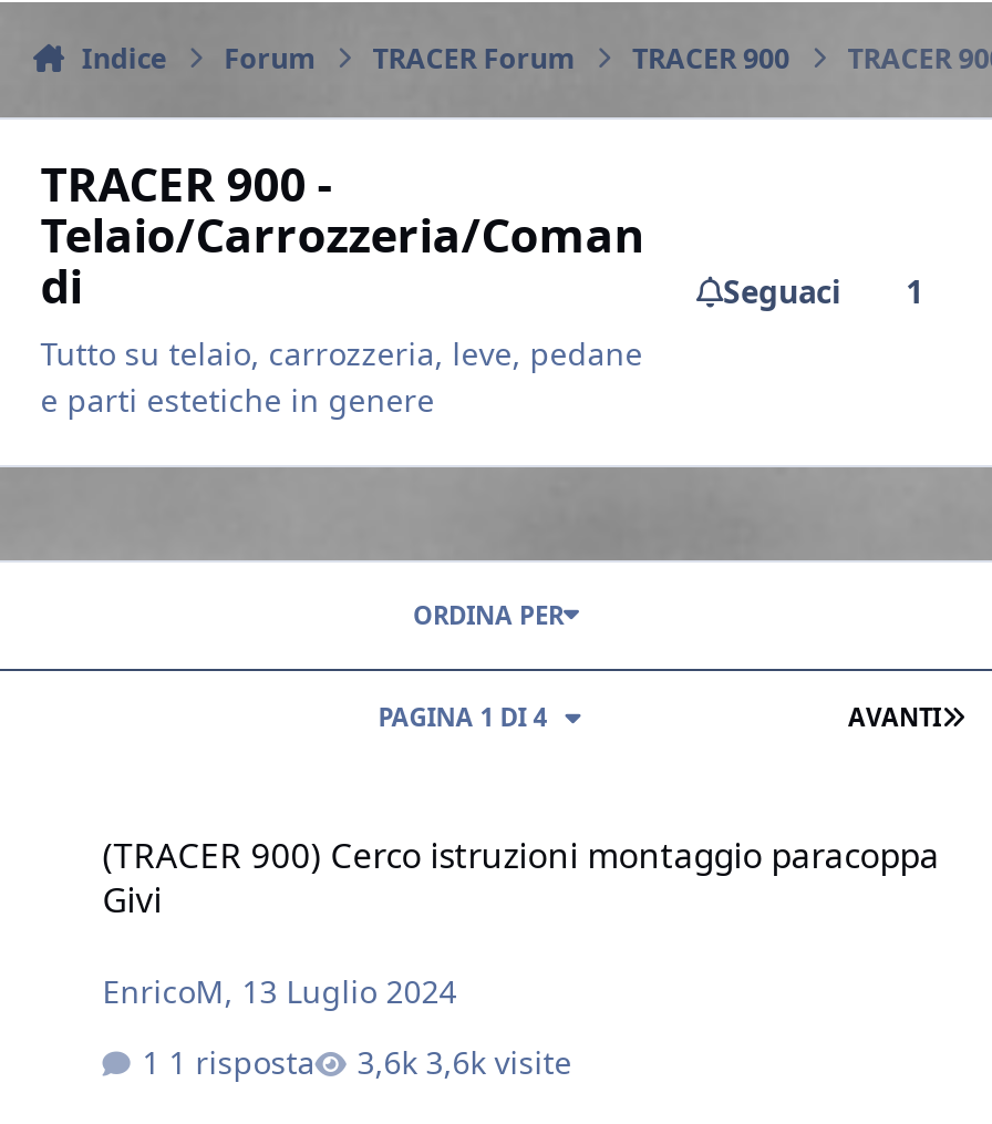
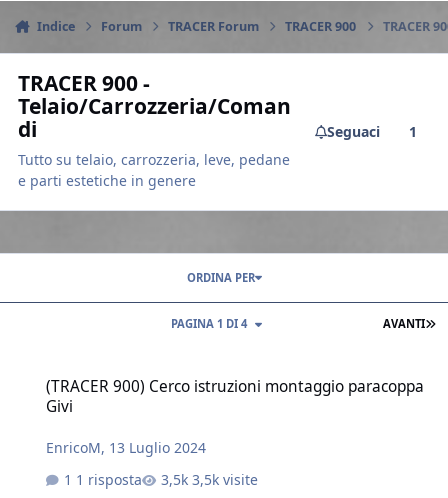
- 3,6k visite
+ 3,5k visite
